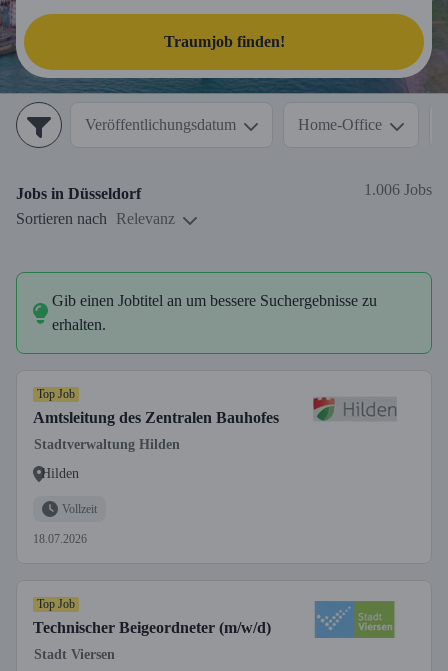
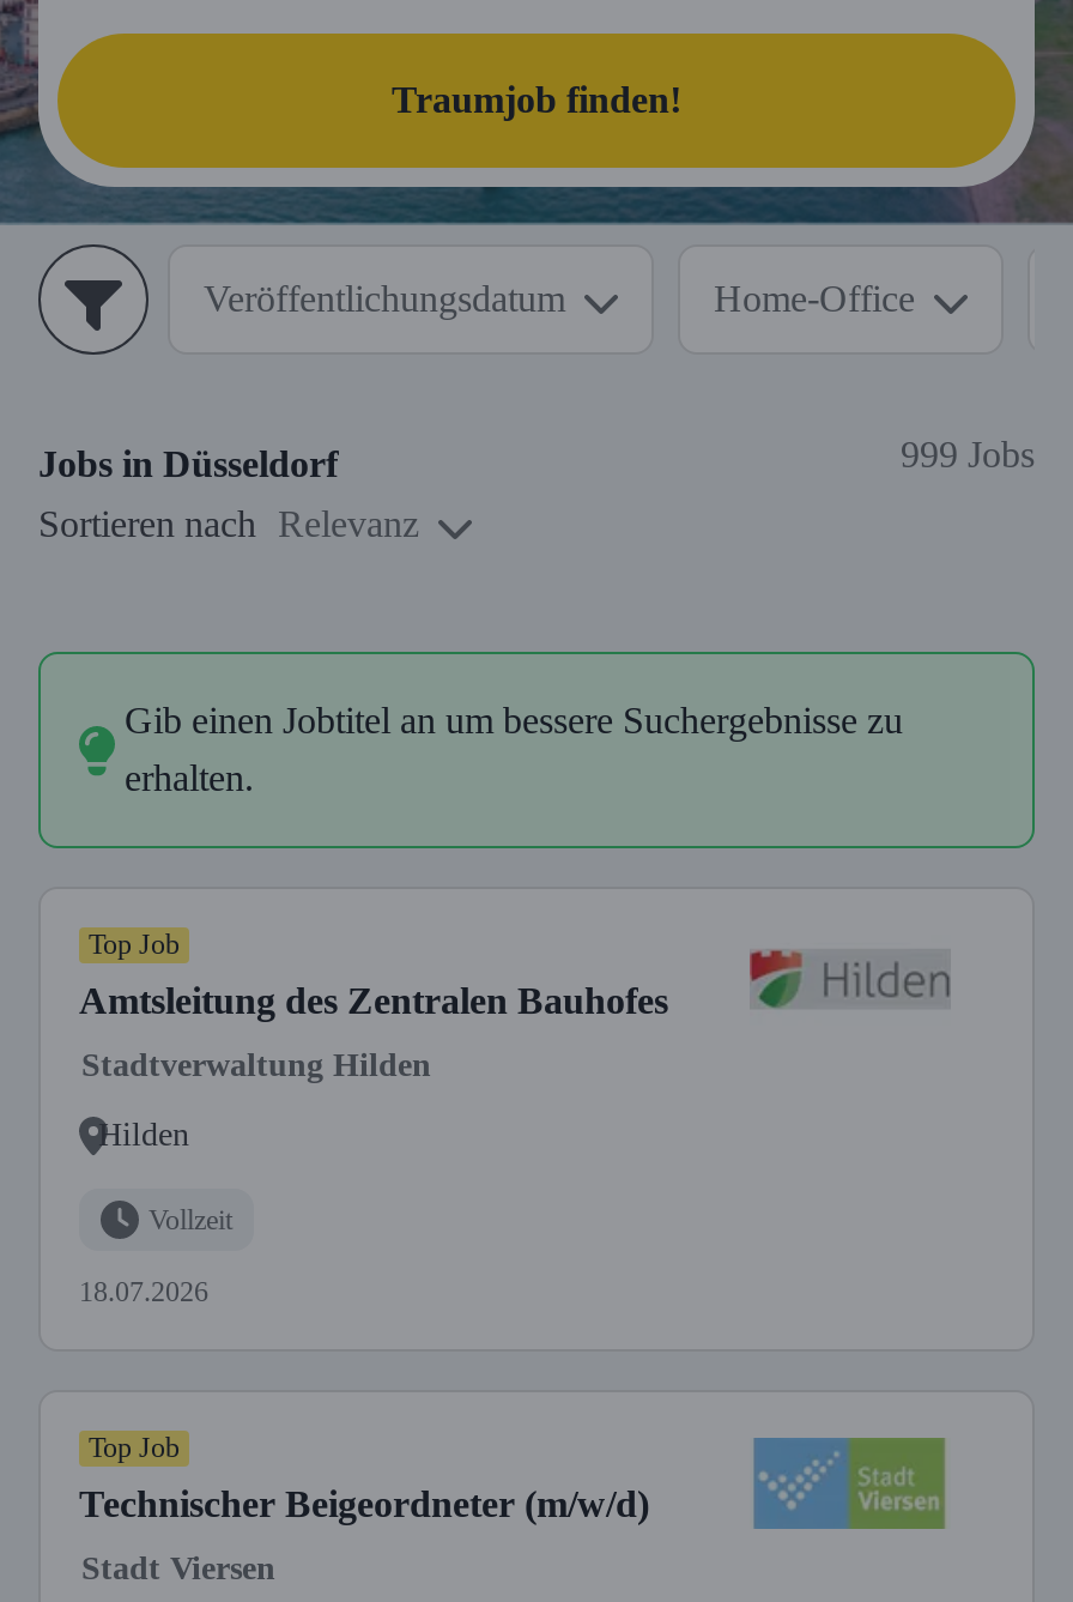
- 1.006 Jobs
+ 999 Jobs
